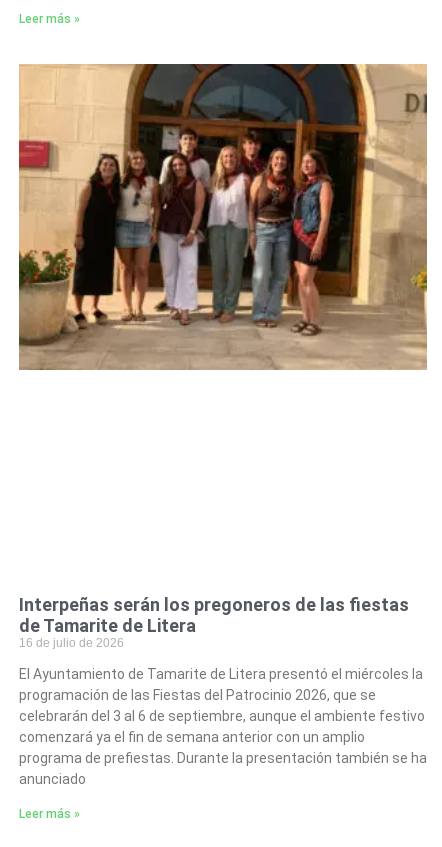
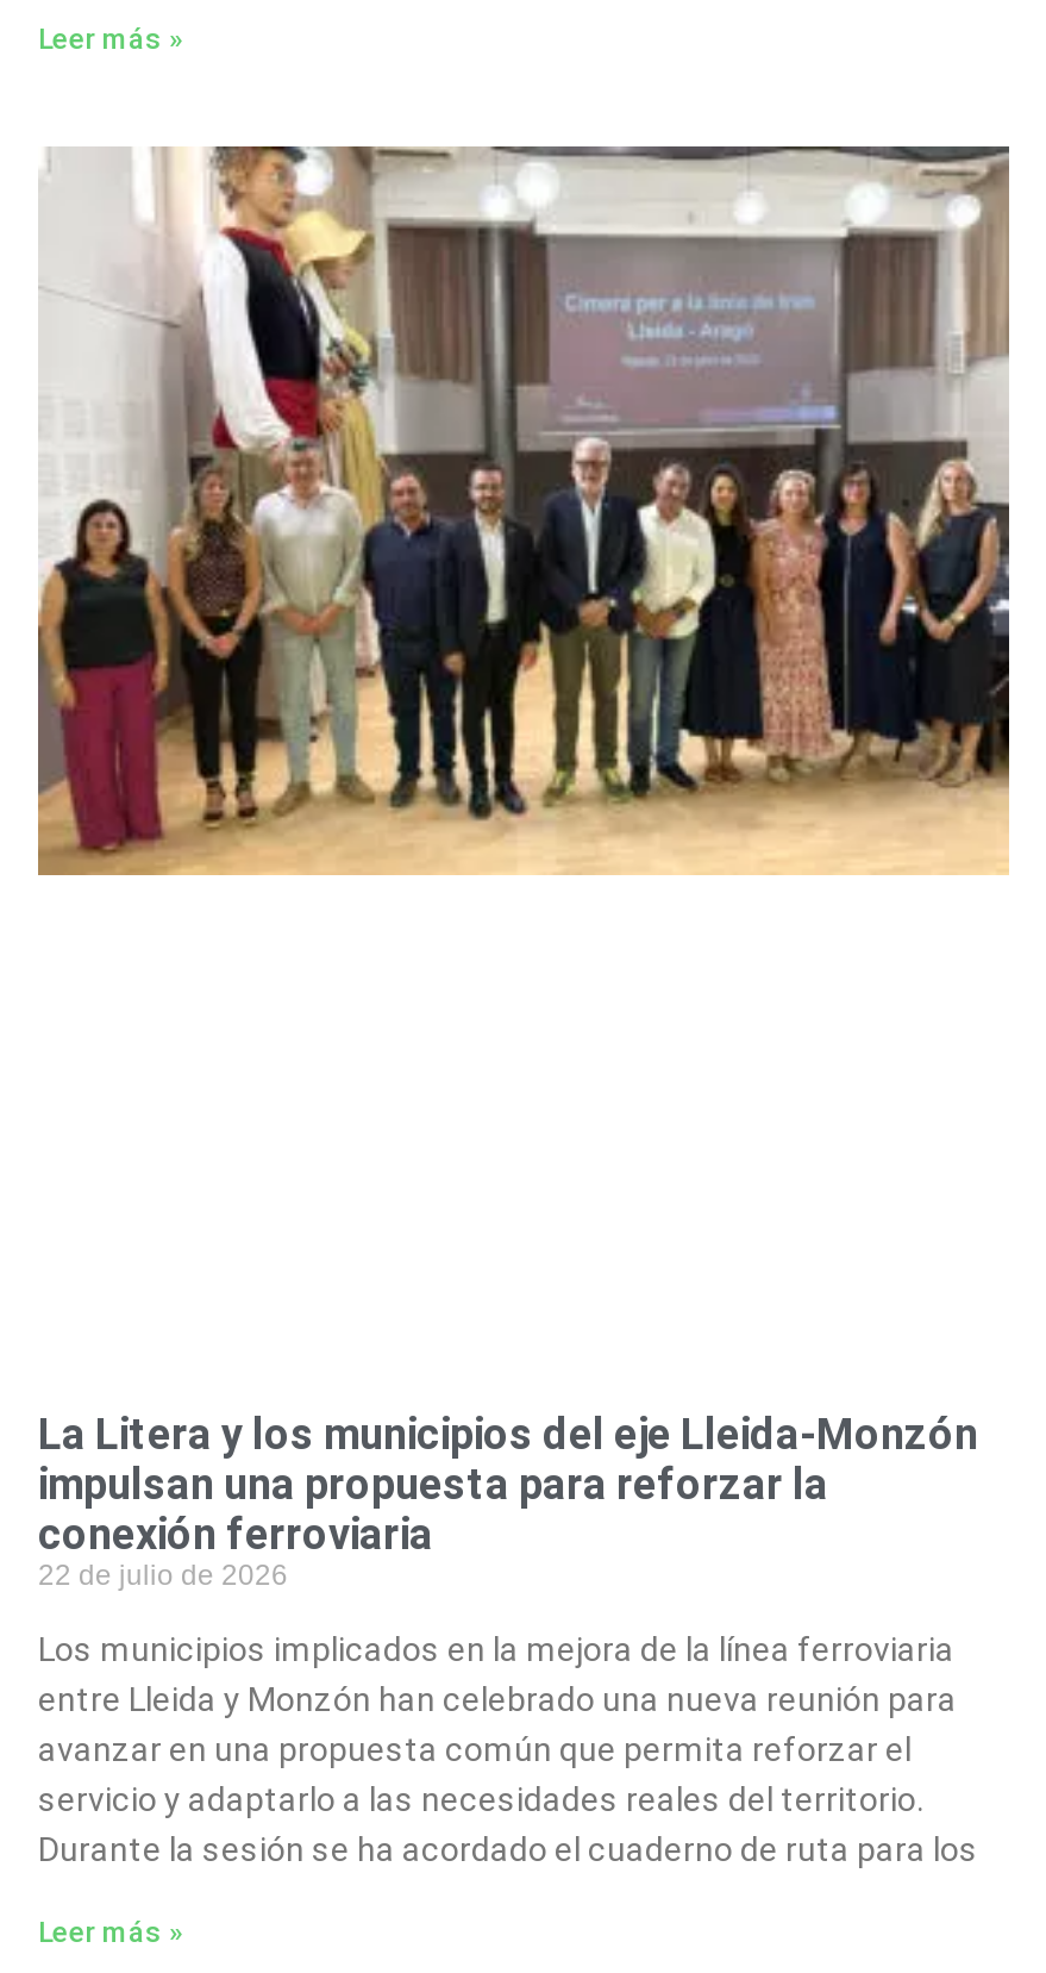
- [image]
+ [image]

- Interpeñas serán los pregoneros de las fiestas
- de Tamarite de Litera
- 16 de julio de 2026
+ La Litera y los municipios del eje Lleida-Monzón
+ impulsan una propuesta para reforzar la
+ conexión ferroviaria
+ 22 de julio de 2026

- El Ayuntamiento de Tamarite de Litera presentó el miércoles la
- programación de las Fiestas del Patrocinio 2026, que se
- celebrarán del 3 al 6 de septiembre, aunque el ambiente festivo
- comenzará ya el fin de semana anterior con un amplio
- programa de prefiestas. Durante la presentación también se ha
- anunciado
+ Los municipios implicados en la mejora de la línea ferroviaria
+ entre Lleida y Monzón han celebrado una nueva reunión para
+ avanzar en una propuesta común que permita reforzar el
+ servicio y adaptarlo a las necesidades reales del territorio.
+ Durante la sesión se ha acordado el cuaderno de ruta para los
